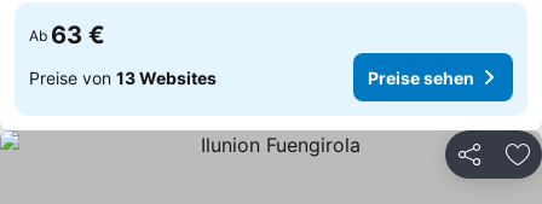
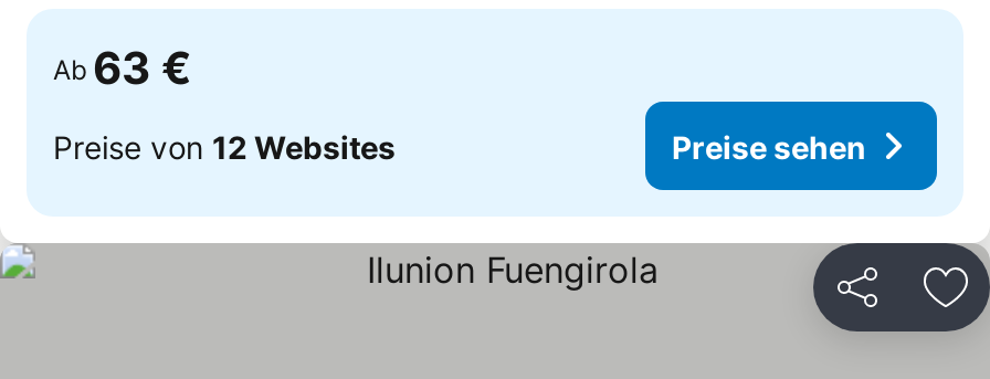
- Preise von 13 Websites
+ Preise von 12 Websites
